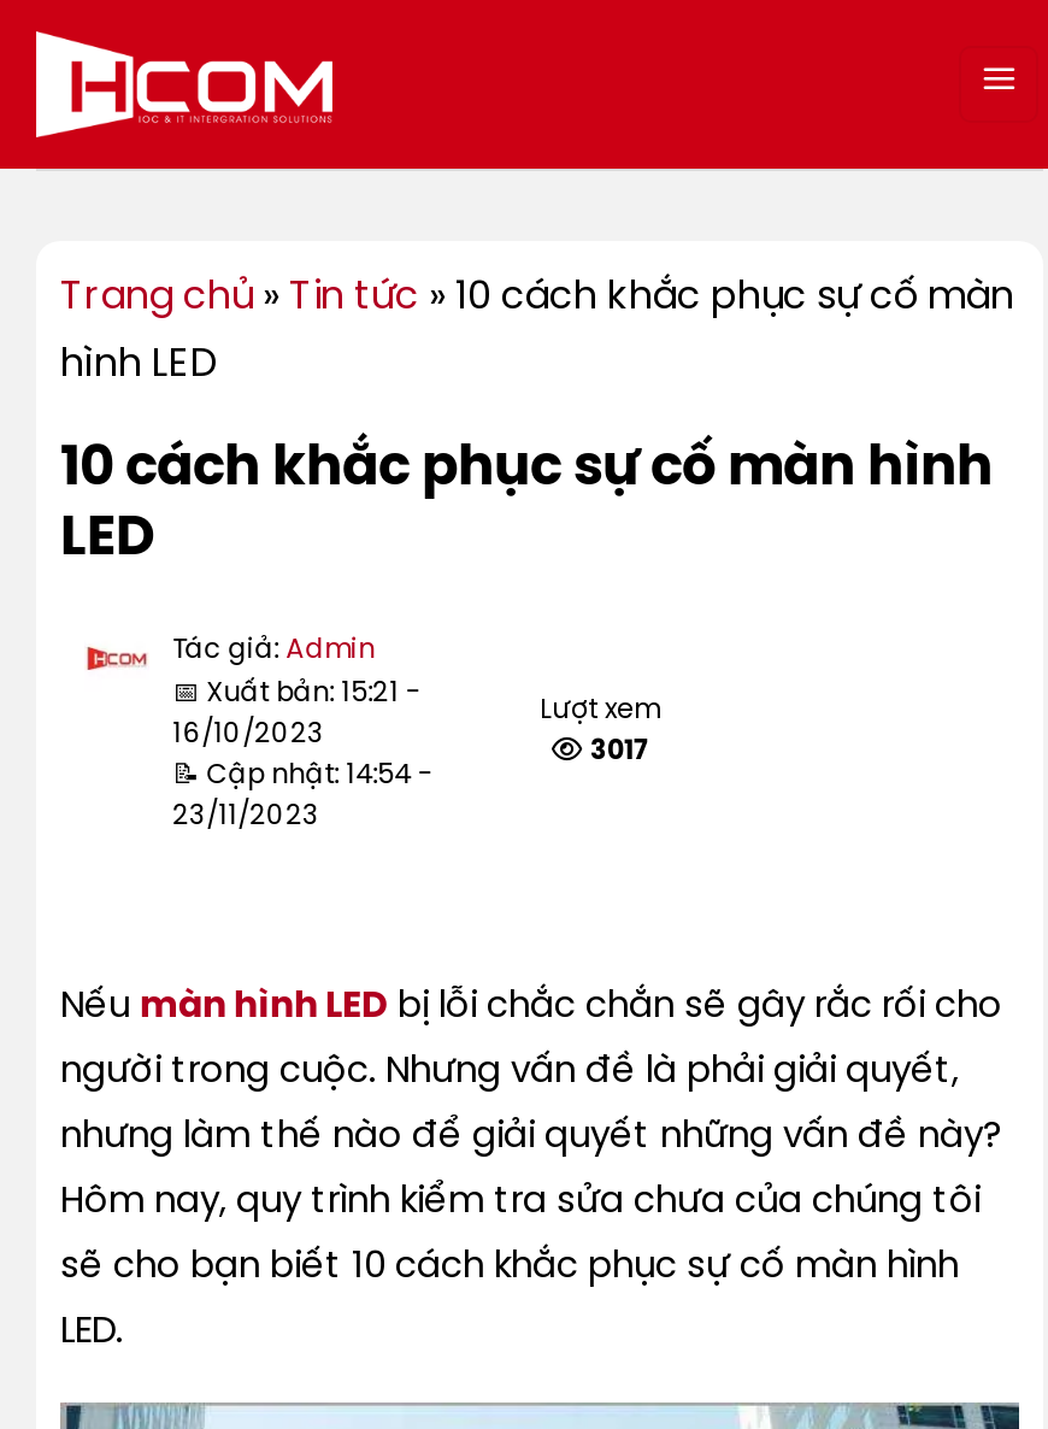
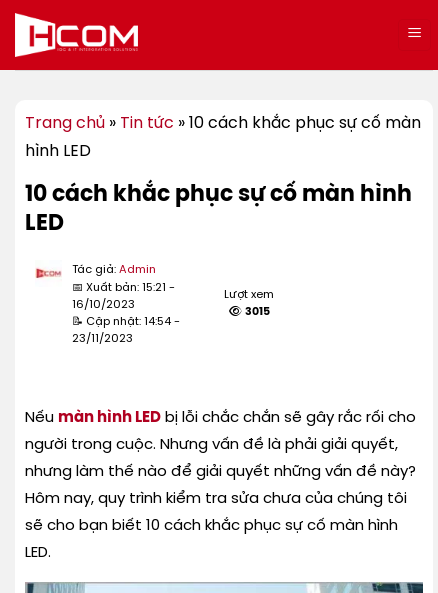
- 3017
+ 3015
